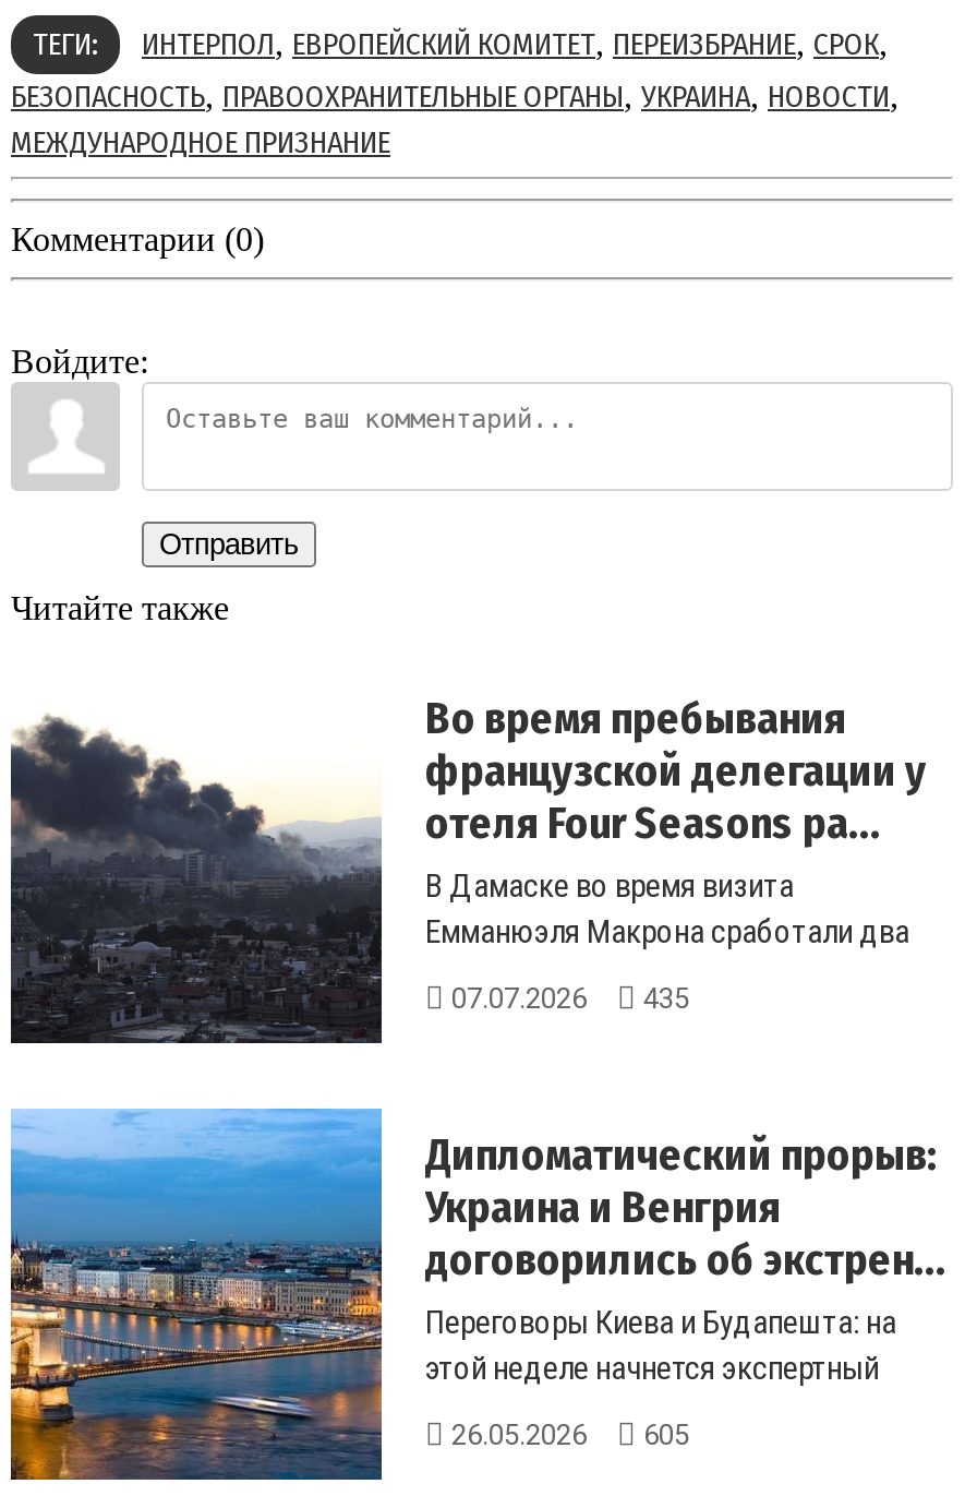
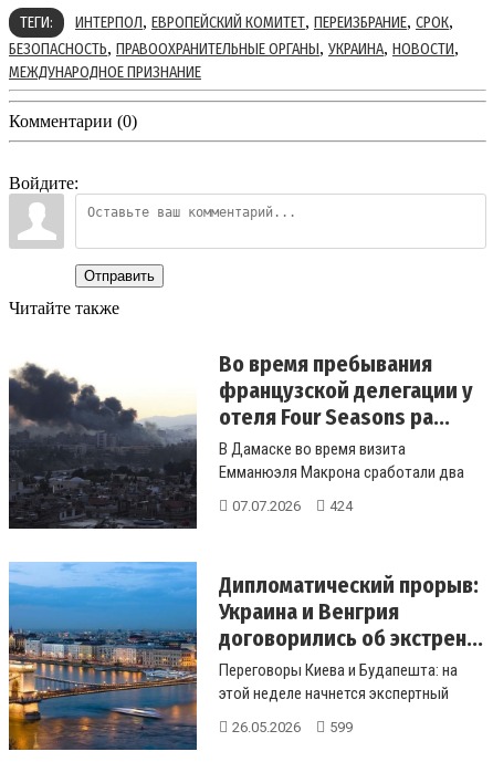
- 07.07.2026 435
+ 07.07.2026 424

- 26.05.2026 605
+ 26.05.2026 599
